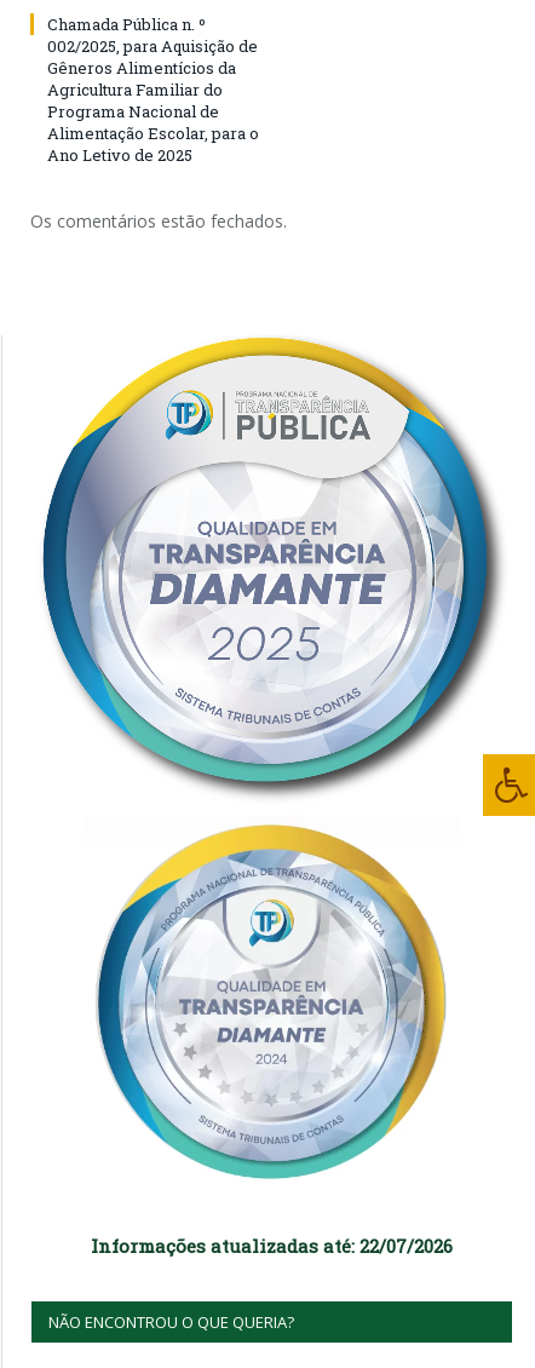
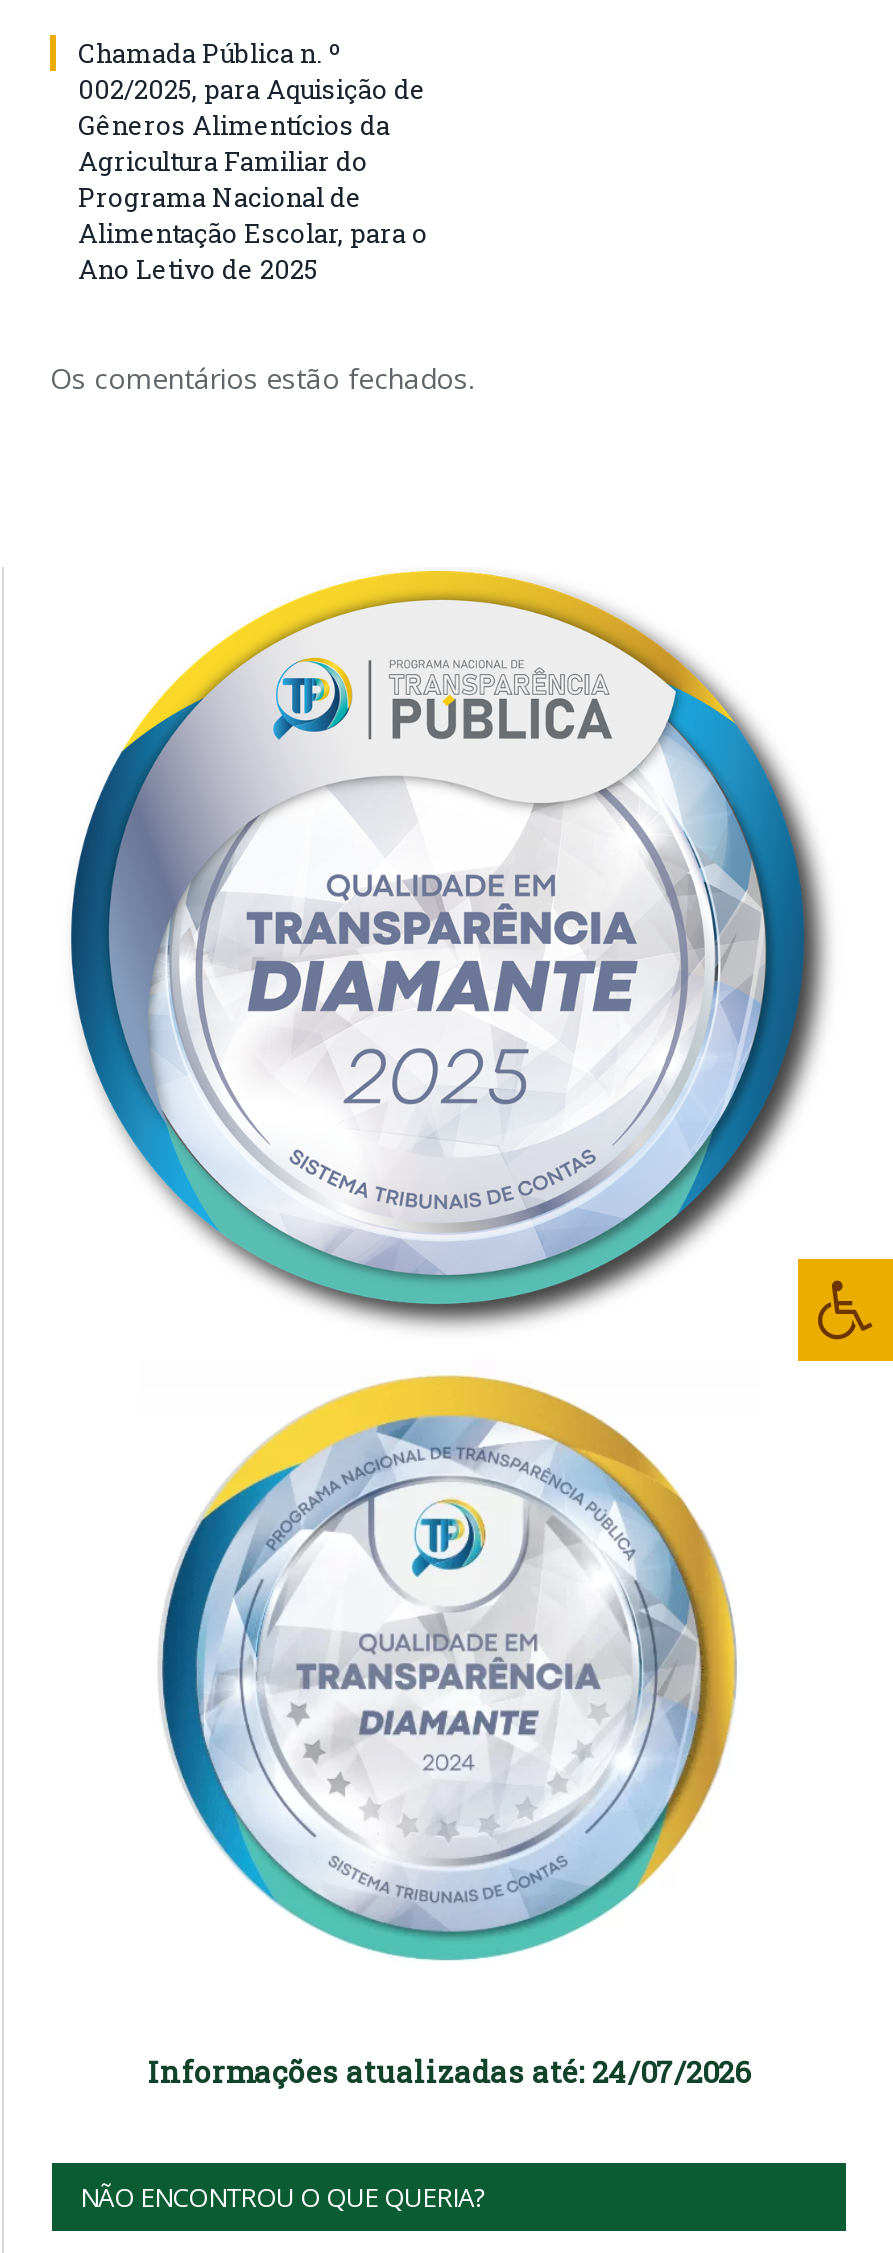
- Informações atualizadas até: 22/07/2026
+ Informações atualizadas até: 24/07/2026
